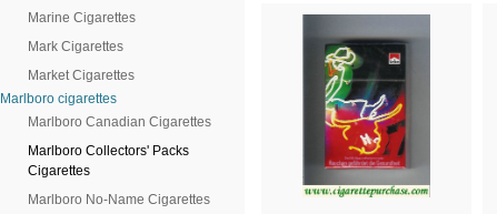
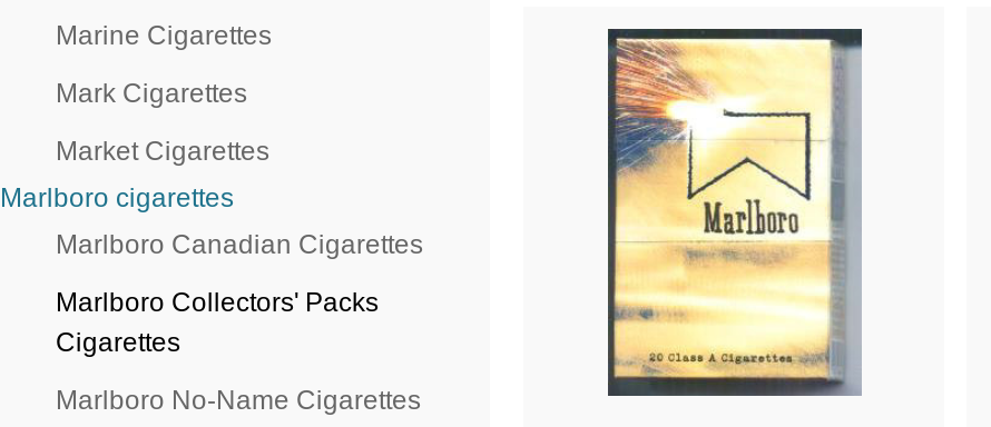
- [image]
+ [image]
